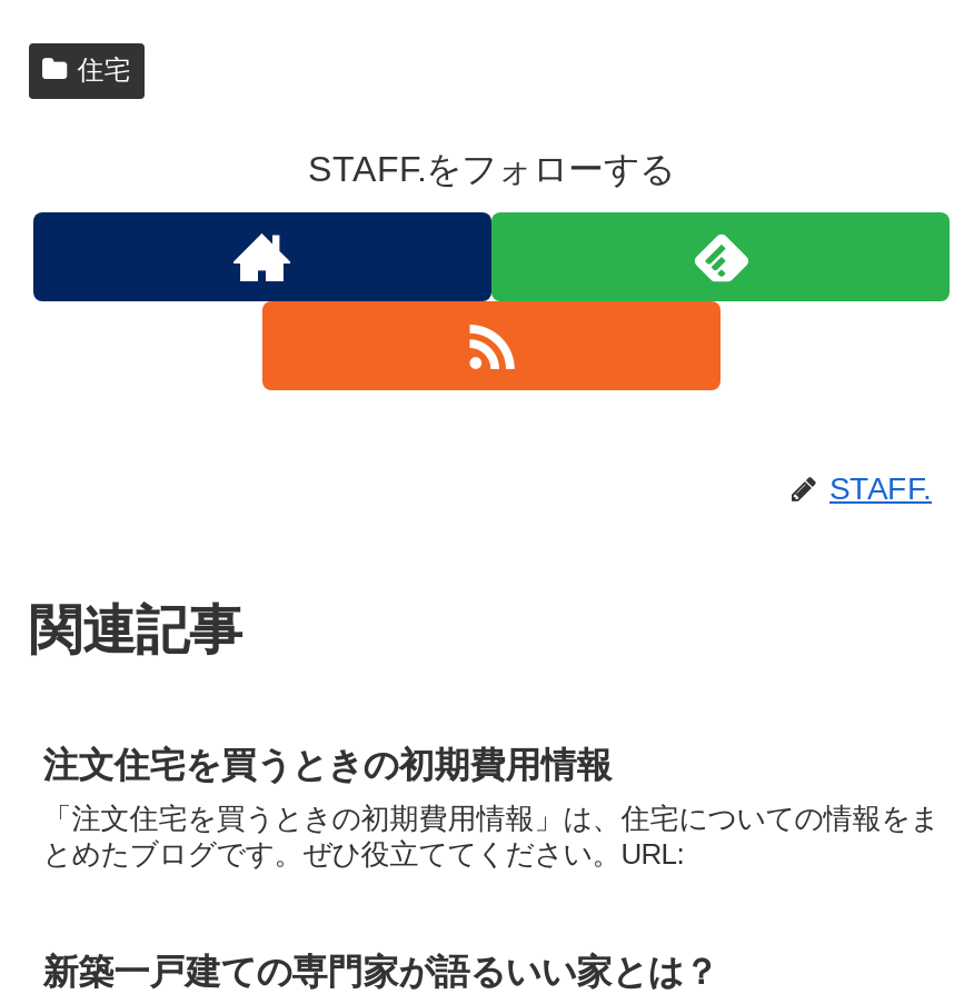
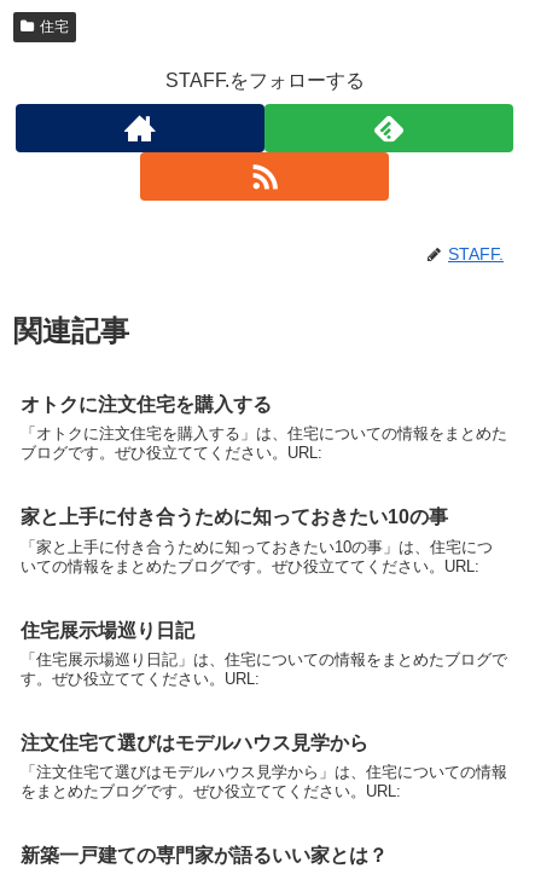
- 注文住宅を買うときの初期費用情報
- 「注文住宅を買うときの初期費用情報」は、住宅についての情報をま
- とめたブログです。ぜひ役立ててください。URL:
+ オトクに注文住宅を購入する
+ 「オトクに注文住宅を購入する」は、住宅についての情報をまとめた
+ ブログです。ぜひ役立ててください。URL:
+ 家と上手に付き合うために知っておきたい10の事
+ 「家と上手に付き合うために知っておきたい10の事」は、住宅につ
+ いての情報をまとめたブログです。ぜひ役立ててください。URL:
+ 住宅展示場巡り日記
+ 「住宅展示場巡り日記」は、住宅についての情報をまとめたブログで
+ す。ぜひ役立ててください。URL:
+ 注文住宅て選びはモデルハウス見学から
+ 「注文住宅て選びはモデルハウス見学から」は、住宅についての情報
+ をまとめたブログです。ぜひ役立ててください。URL:
